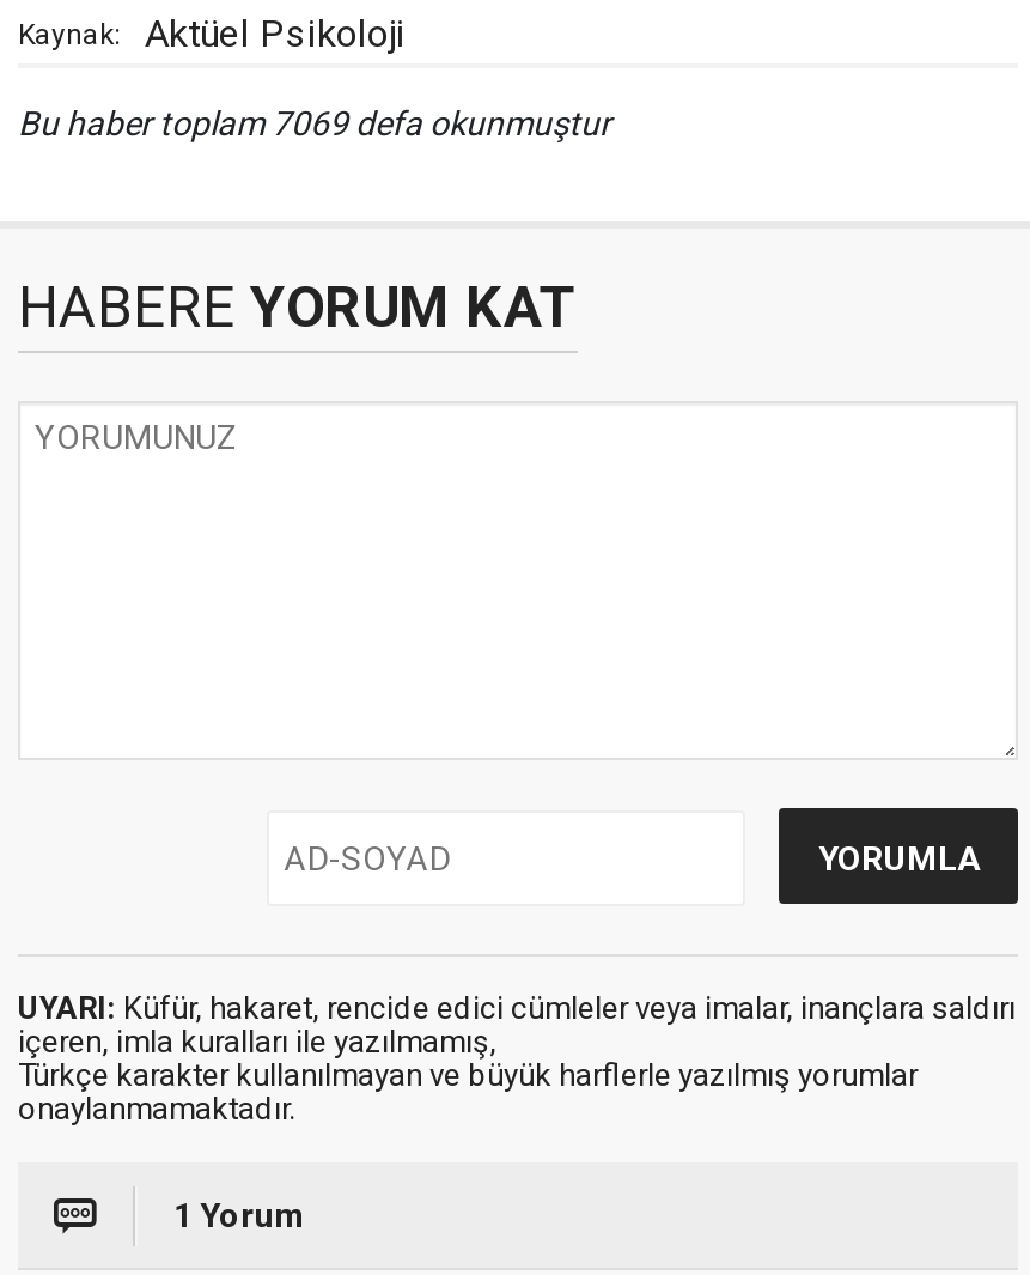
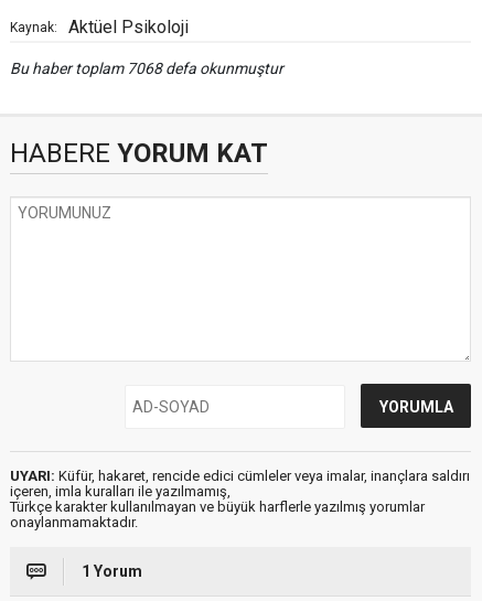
- Bu haber toplam 7069 defa okunmuştur
+ Bu haber toplam 7068 defa okunmuştur
